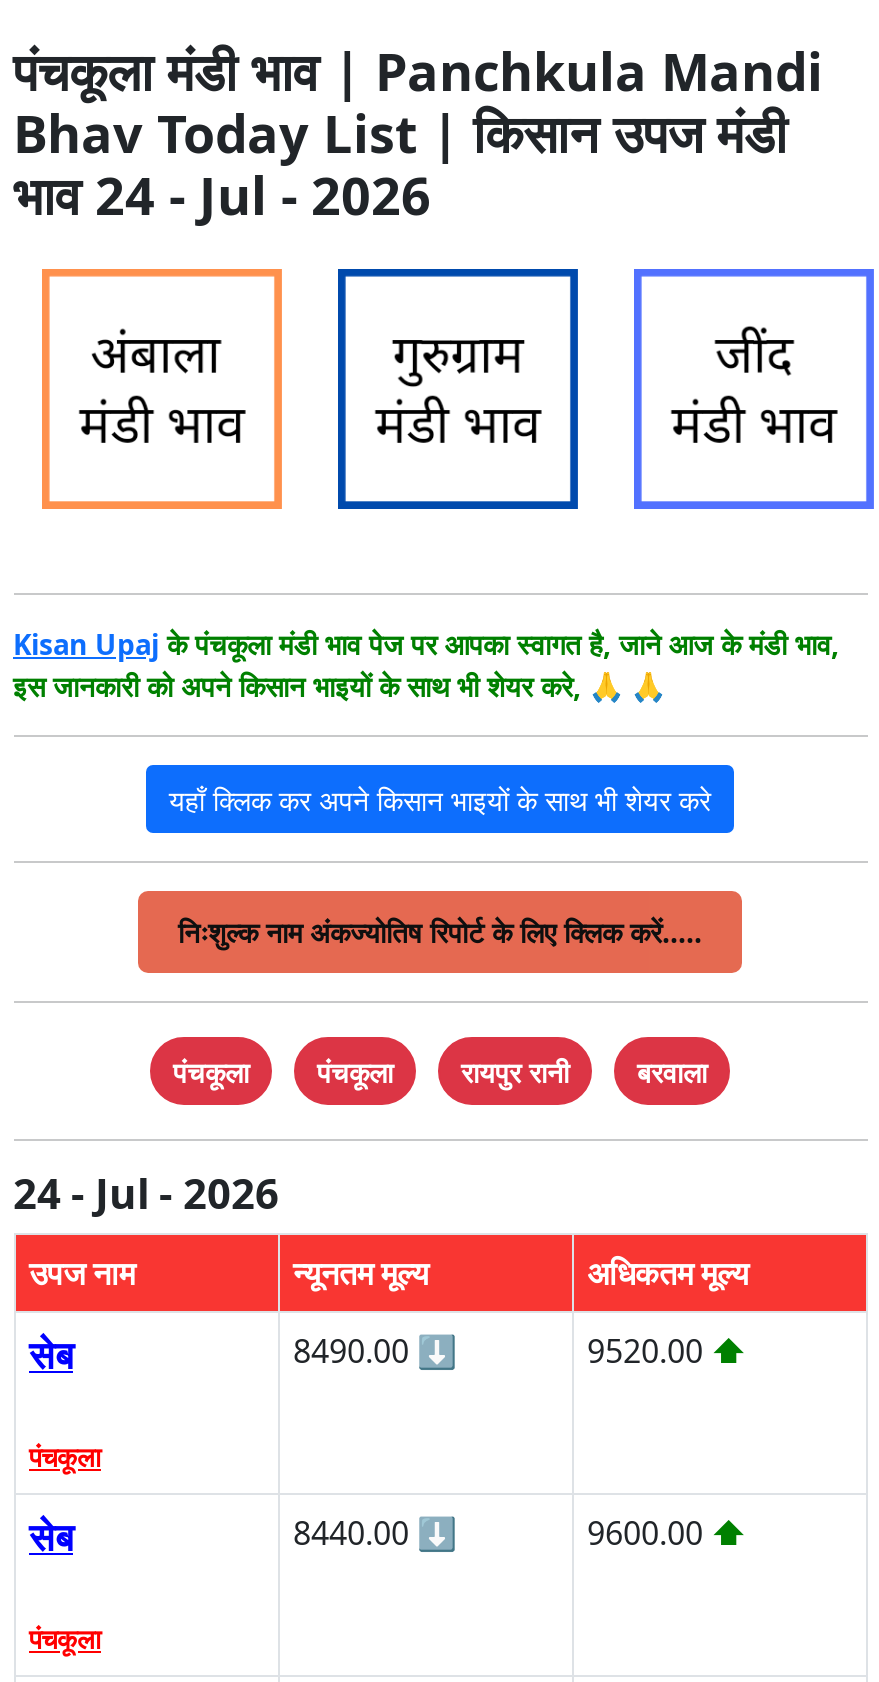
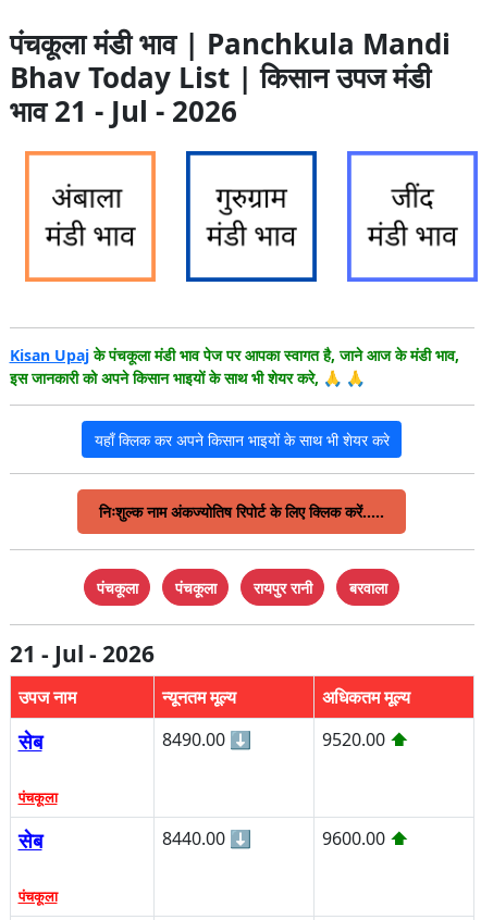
- भाव 24 - Jul - 2026
+ भाव 21 - Jul - 2026

- 24 - Jul - 2026
+ 21 - Jul - 2026
